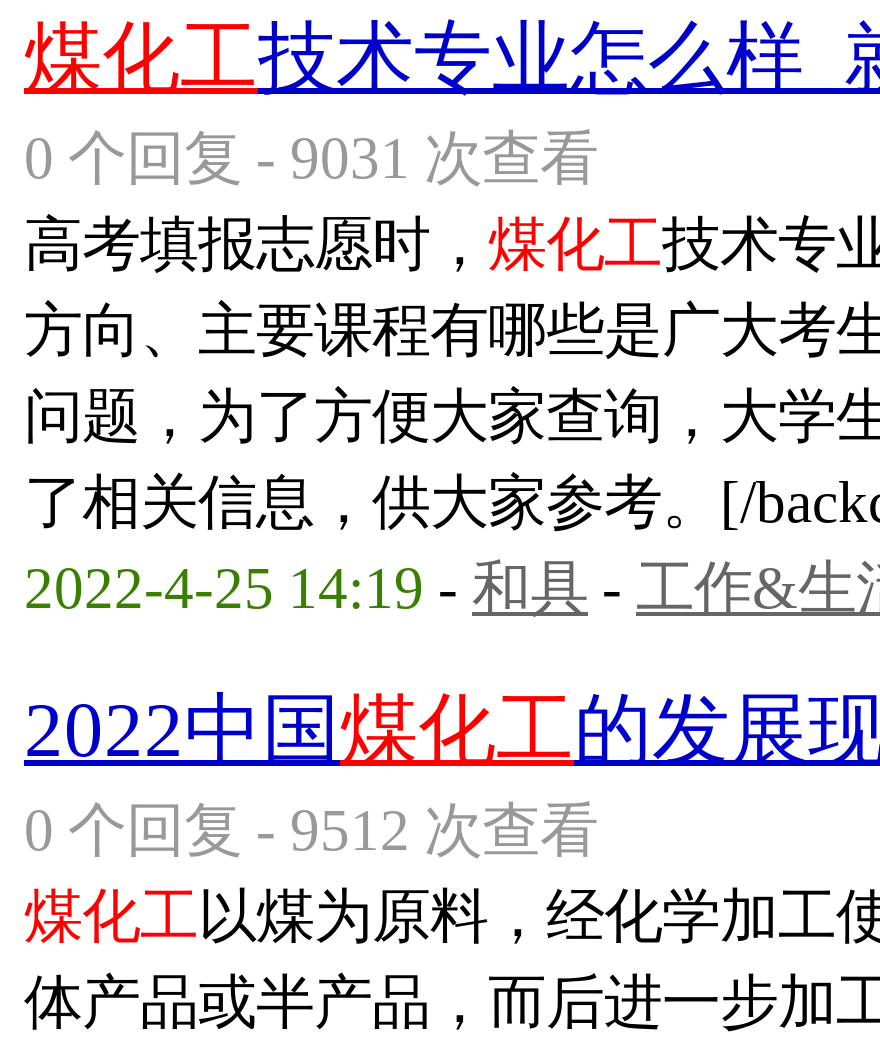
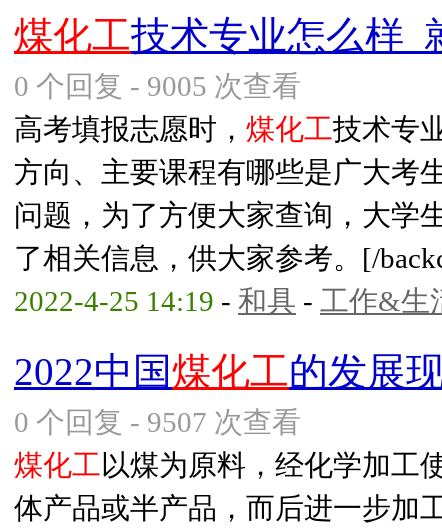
- 0 个回复 - 9031 次查看
+ 0 个回复 - 9005 次查看

- 0 个回复 - 9512 次查看
+ 0 个回复 - 9507 次查看
